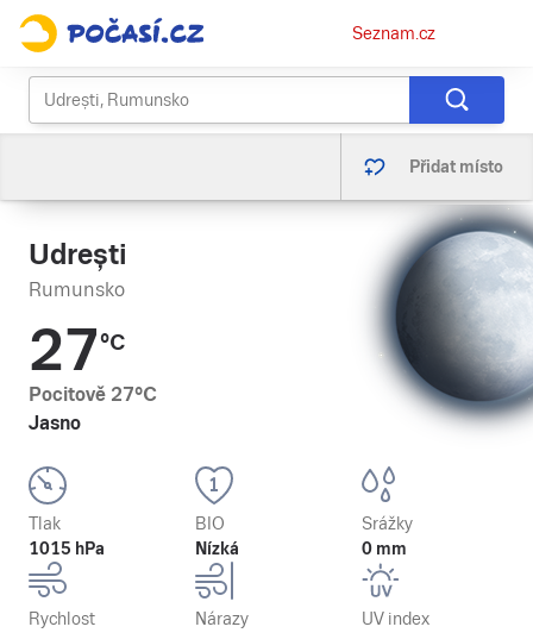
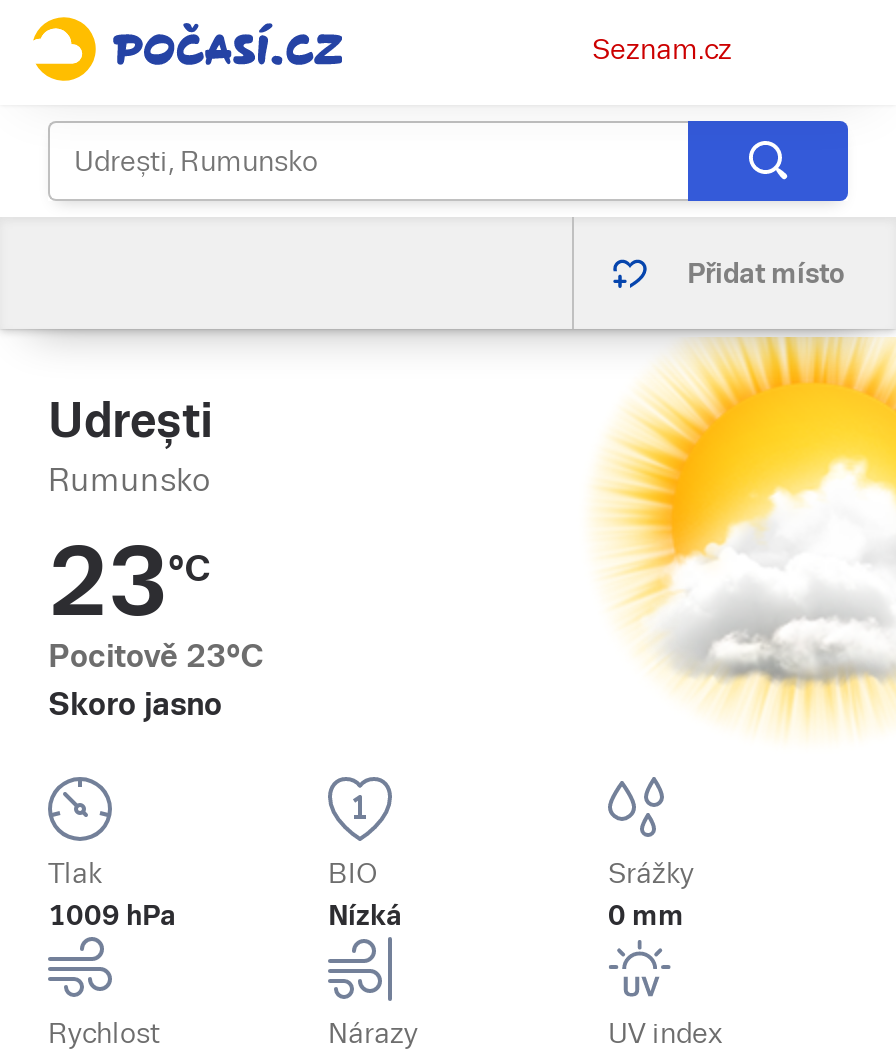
- [image]
+ [image]

- 27°C
- Pocitově 27°C
- Jasno
+ 23°C
+ Pocitově 23°C
+ Skoro jasno

- 1015 hPa
+ 1009 hPa
